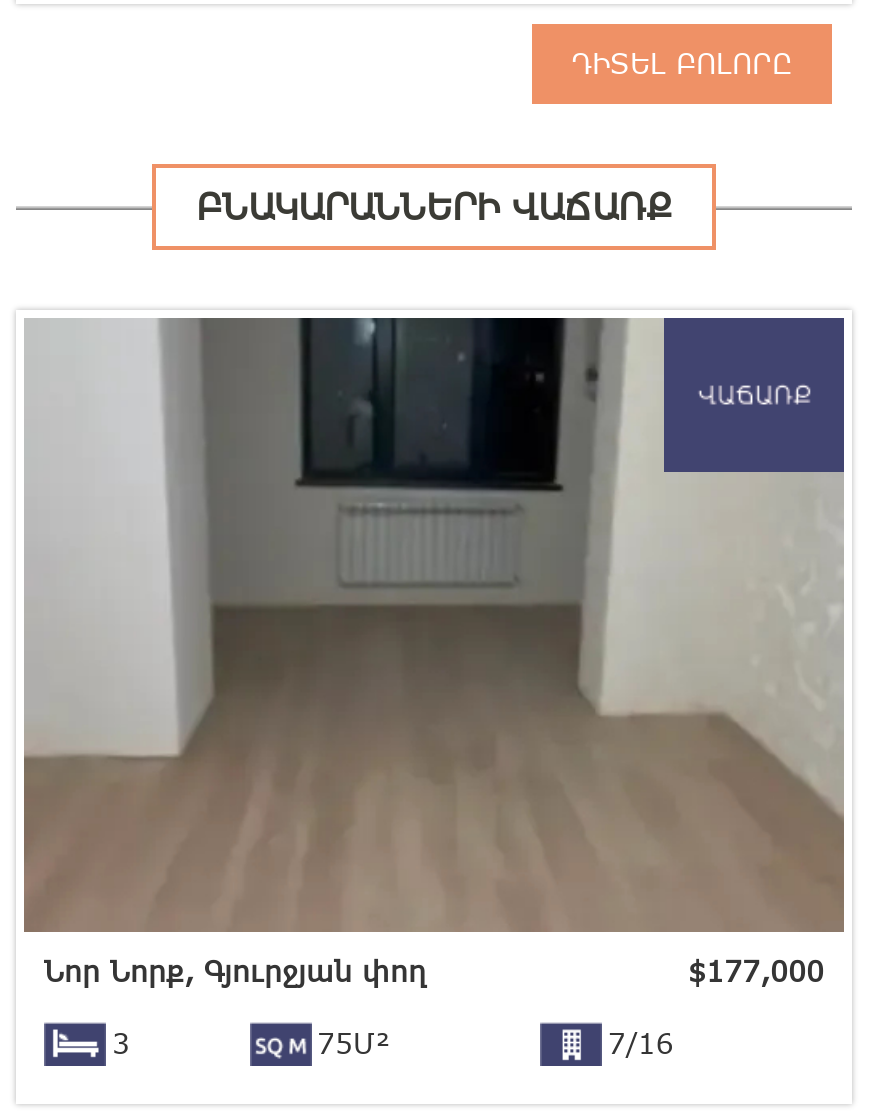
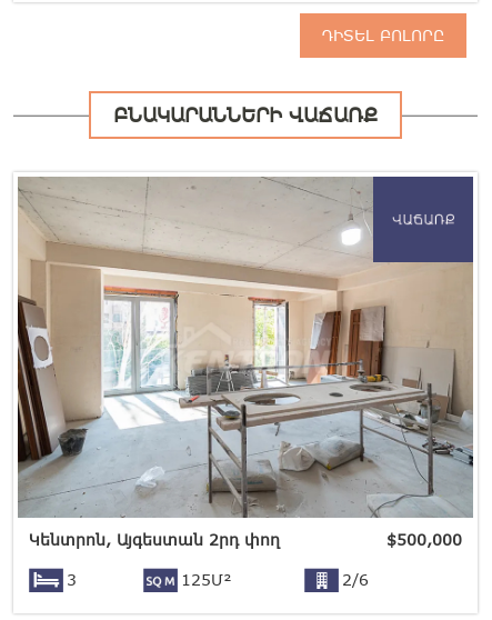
- [image]
- Նոր Նորք, Գյուրջյան փող
+ [image]
+ Կենտրոն, Այգեստան 2րդ փող

- $177,000
+ $500,000

- 75Մ²
- 7/16
+ 125Մ²
+ 2/6
